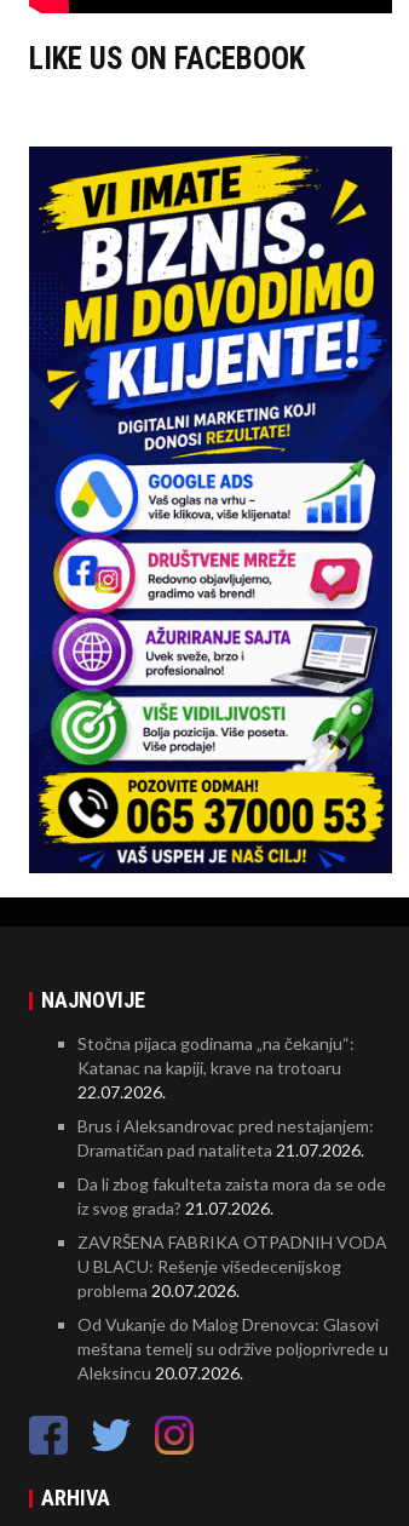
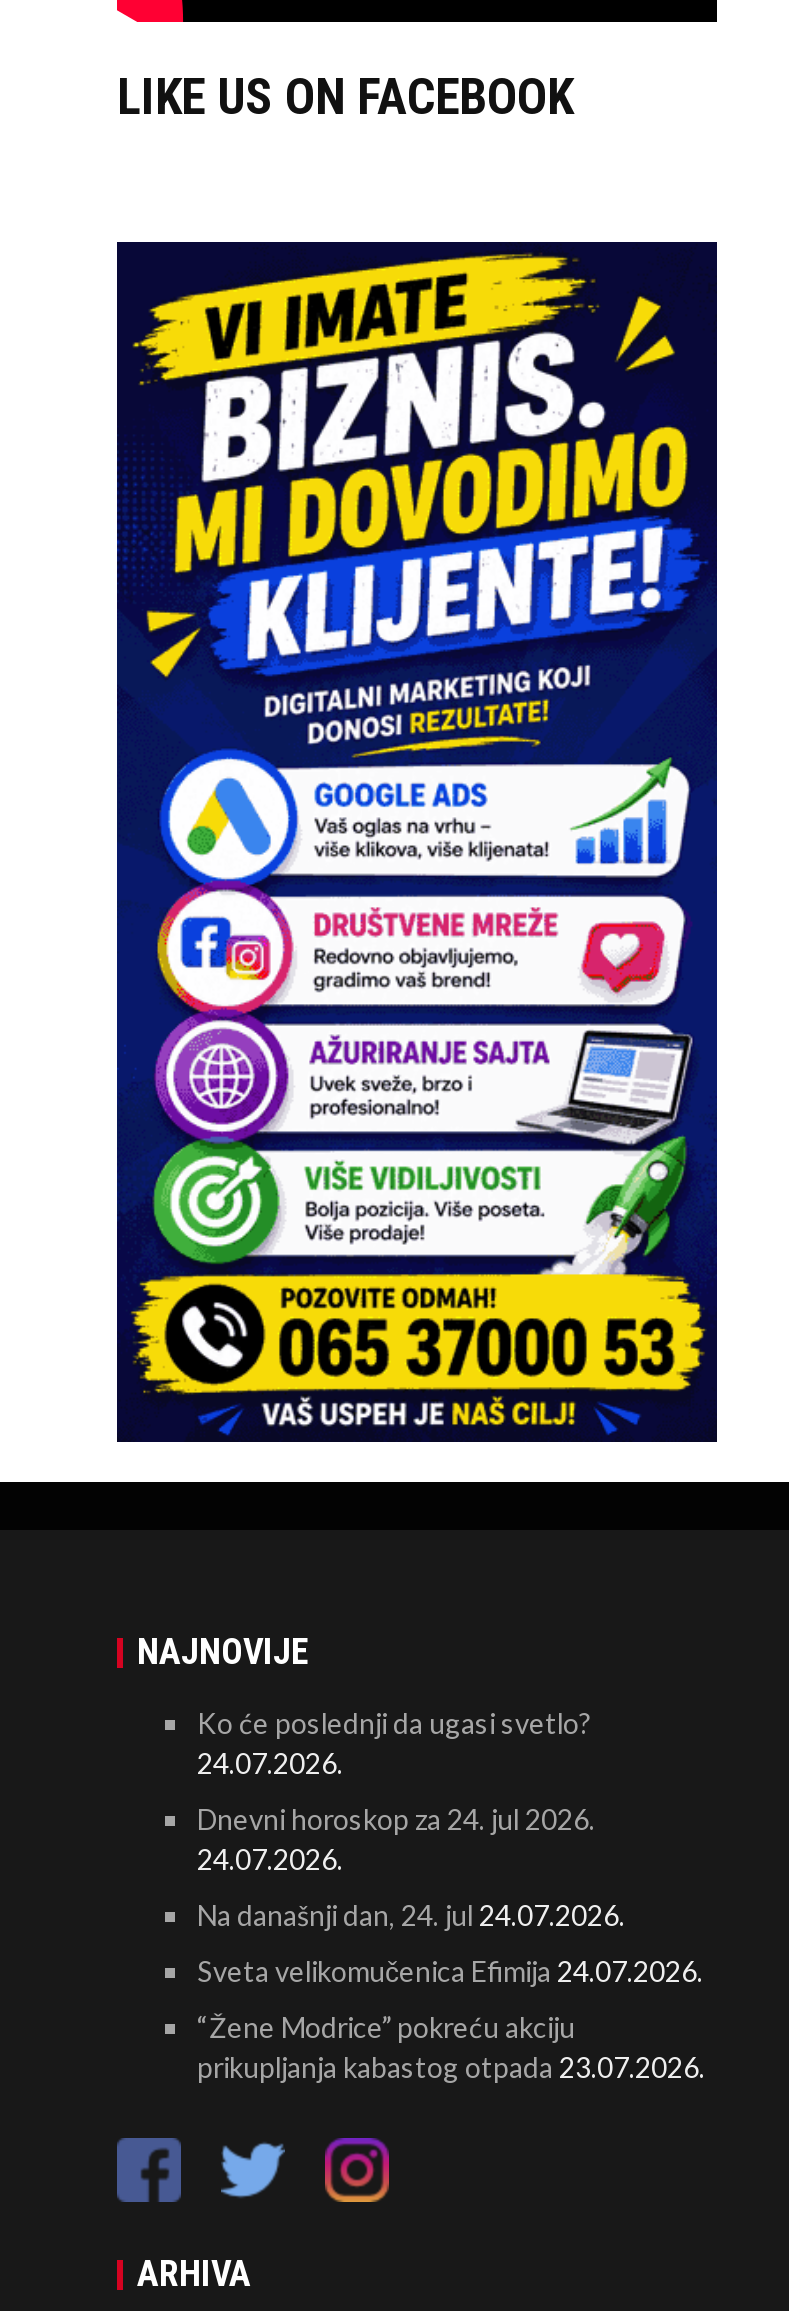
- Stočna pijaca godinama „na čekanju“:
- Katanac na kapiji, krave na trotoaru
- 22.07.2026.
+ Ko će poslednji da ugasi svetlo?
+ 24.07.2026.

- Brus i Aleksandrovac pred nestajanjem:
- Dramatičan pad nataliteta 21.07.2026.
+ Dnevni horoskop za 24. jul 2026.
+ 24.07.2026.

- Da li zbog fakulteta zaista mora da se ode
- iz svog grada? 21.07.2026.
+ Na današnji dan, 24. jul 24.07.2026.

- ZAVRŠENA FABRIKA OTPADNIH VODA
- U BLACU: Rešenje višedecenijskog
- problema 20.07.2026.
+ Sveta velikomučenica Efimija 24.07.2026.

- Od Vukanje do Malog Drenovca: Glasovi
- meštana temelj su održive poljoprivrede u
- Aleksincu 20.07.2026.
+ “Žene Modrice” pokreću akciju
+ prikupljanja kabastog otpada 23.07.2026.
